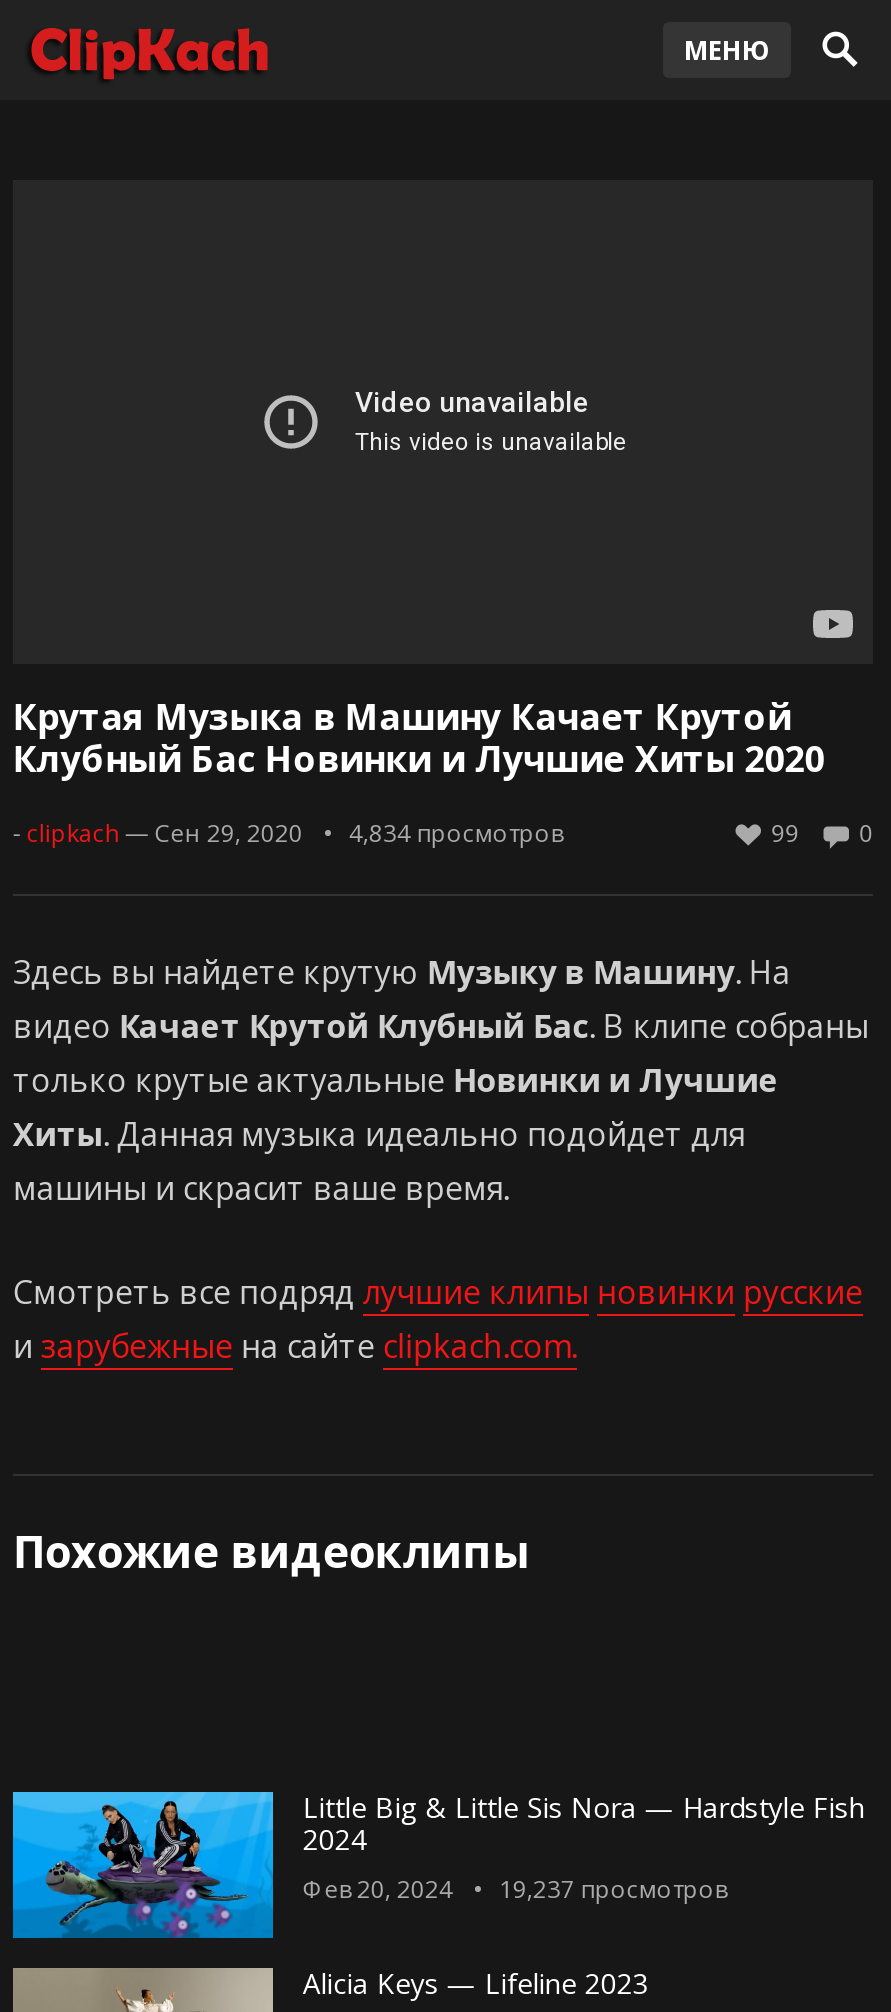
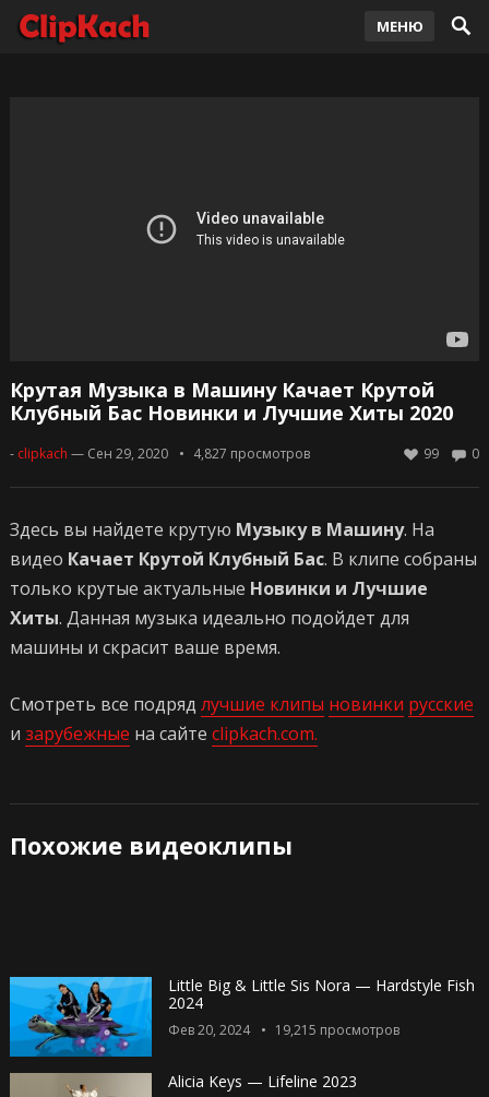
- - clipkach — Сен 29, 2020 4,834 просмотров
+ - clipkach — Сен 29, 2020 4,827 просмотров

- Фев 20, 2024 19,237 просмотров
+ Фев 20, 2024 19,215 просмотров
